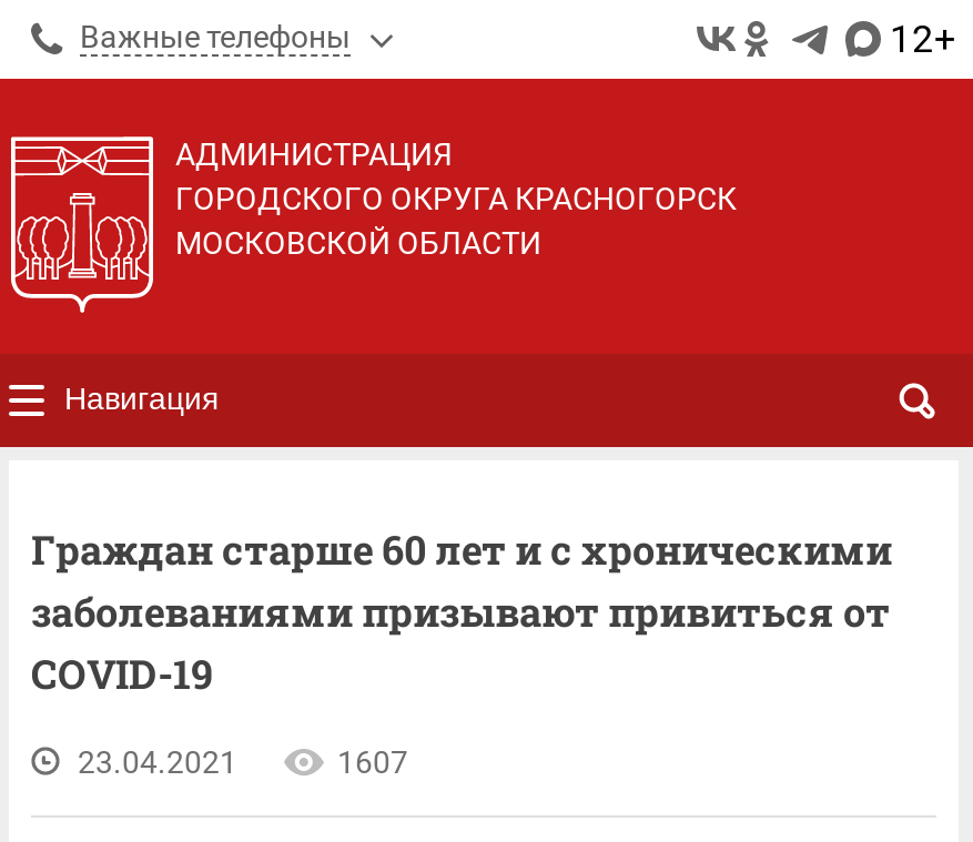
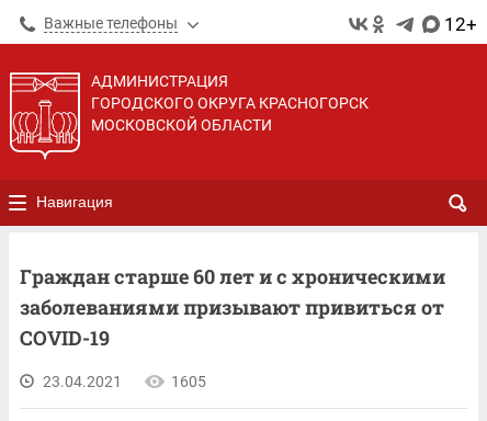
- 1607
+ 1605
